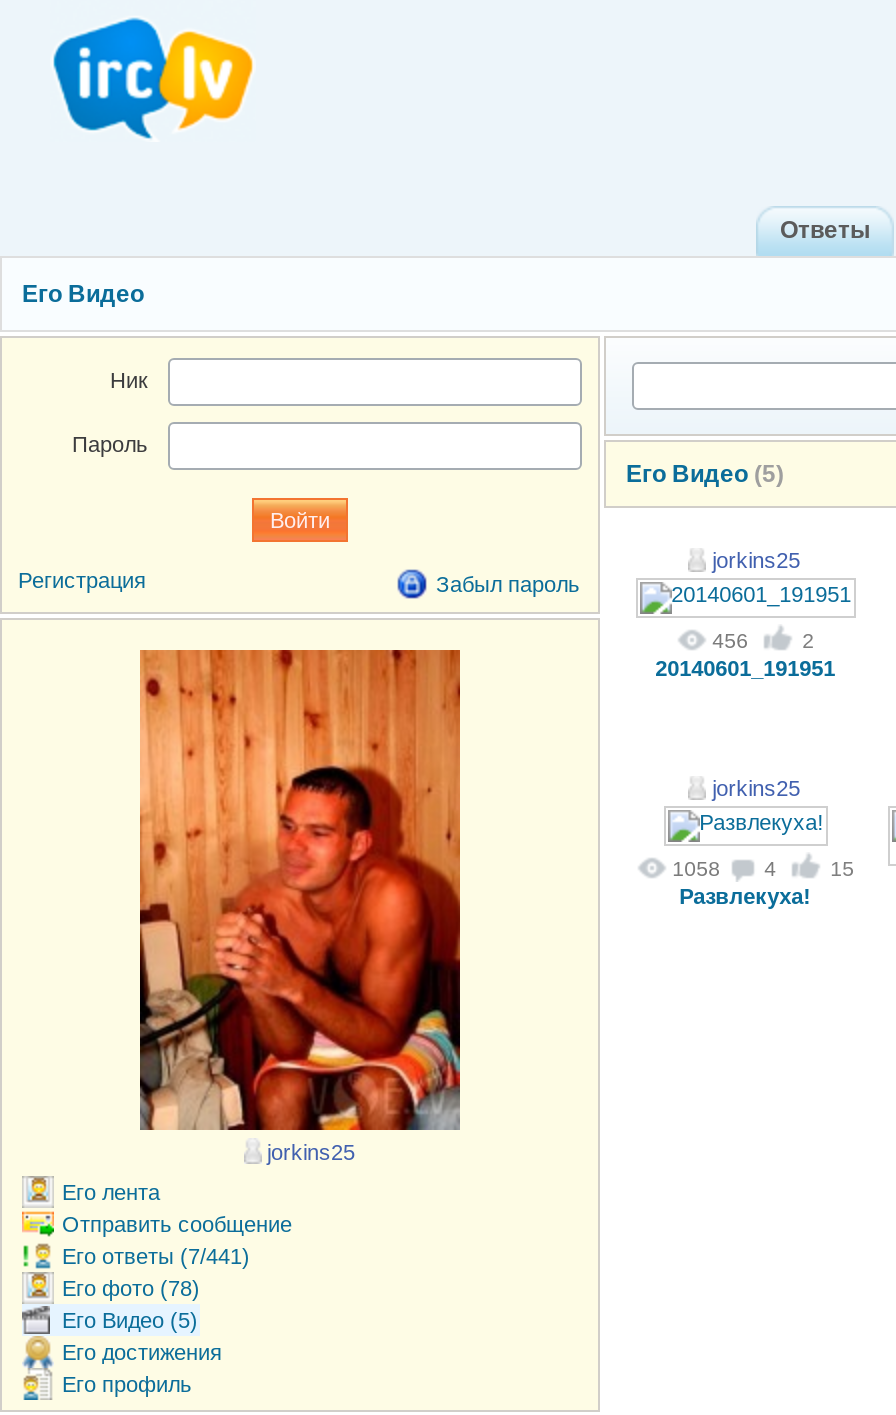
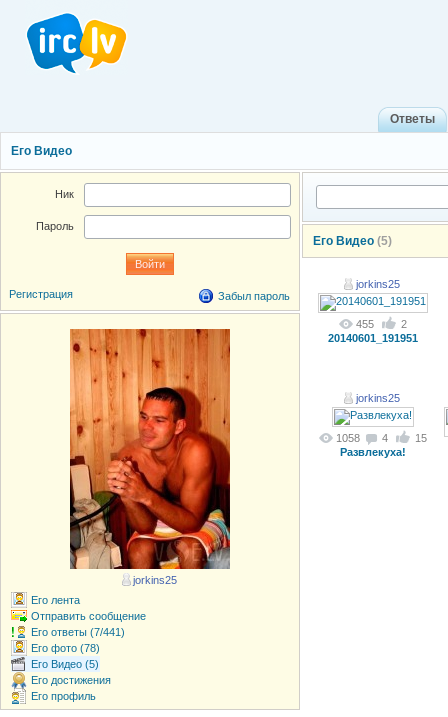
- 456
+ 455
